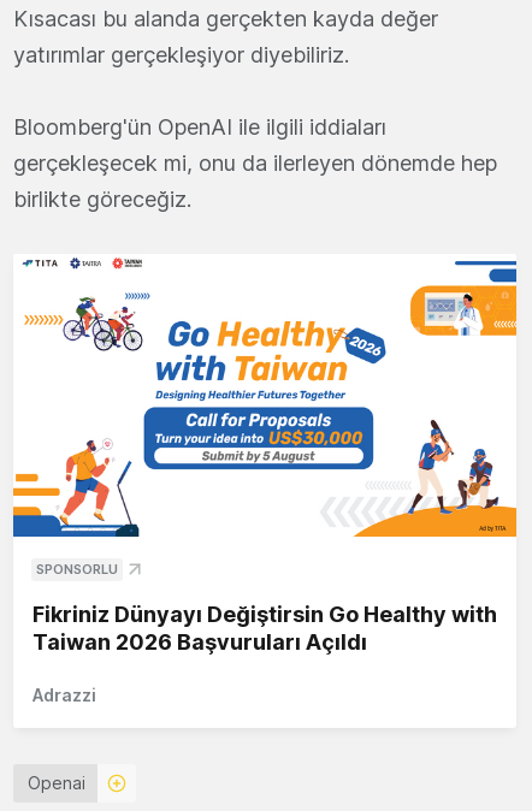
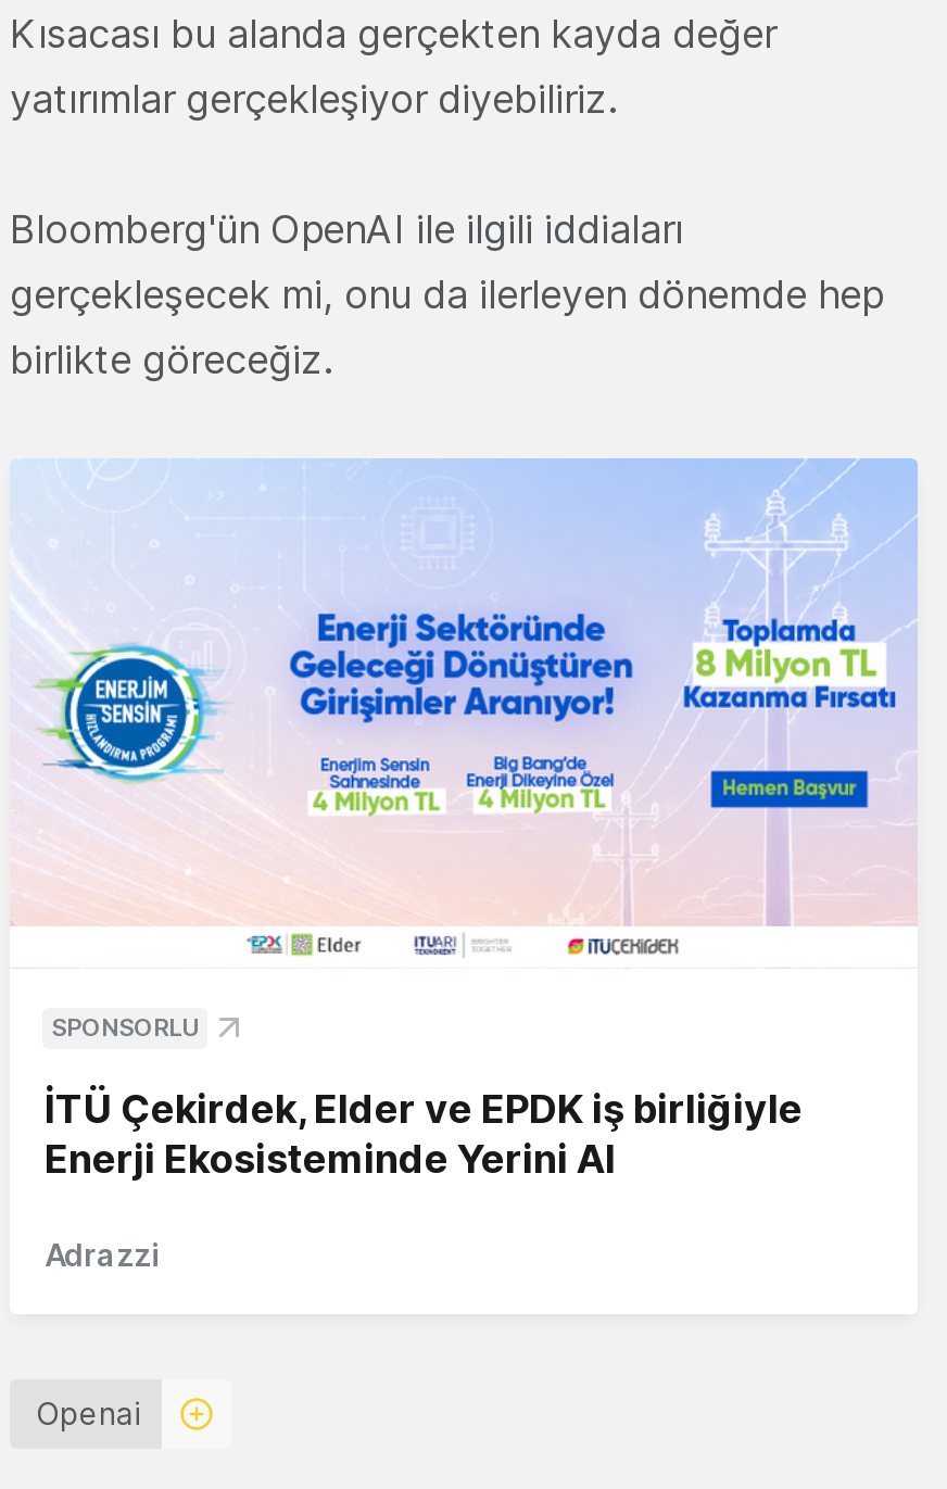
- [image]
+ [image]

- Fikriniz Dünyayı Değiştirsin Go Healthy with
- Taiwan 2026 Başvuruları Açıldı
+ İTÜ Çekirdek, Elder ve EPDK iş birliğiyle
+ Enerji Ekosisteminde Yerini Al
